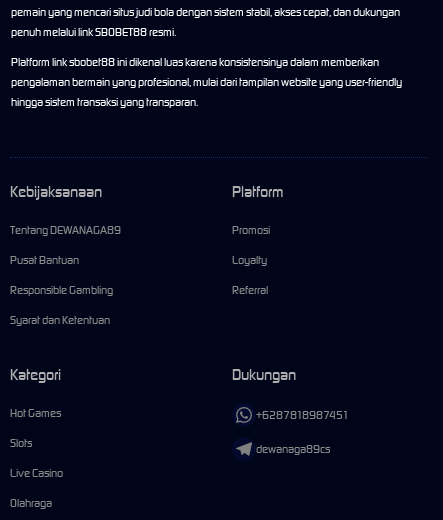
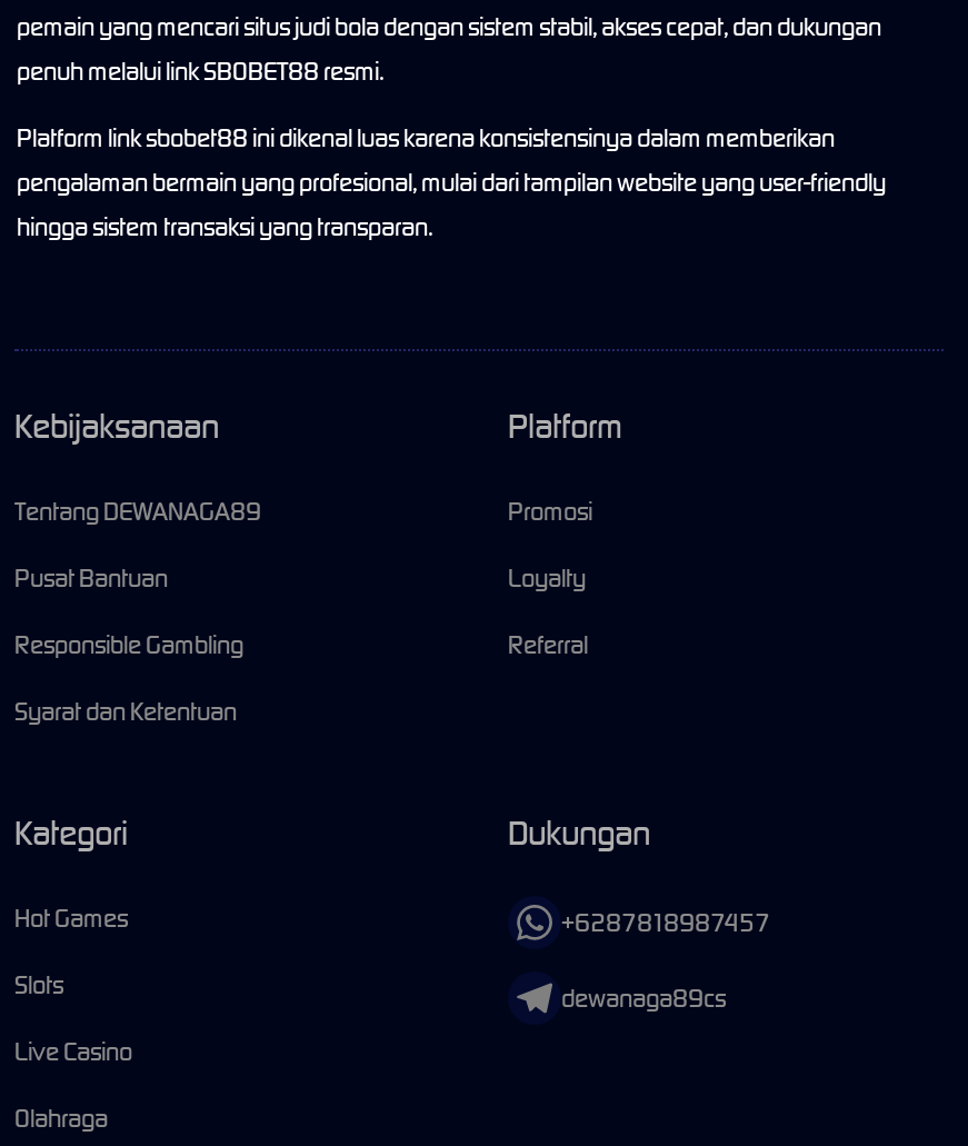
- +6287818987451
+ +6287818987457
